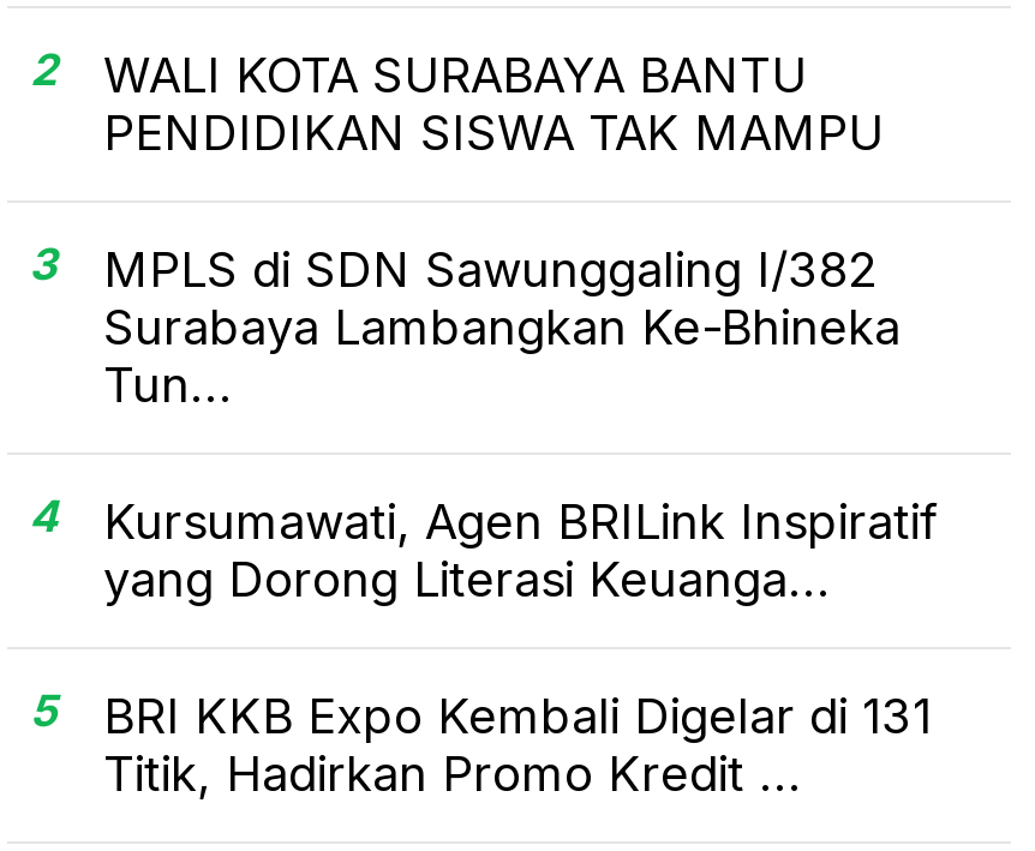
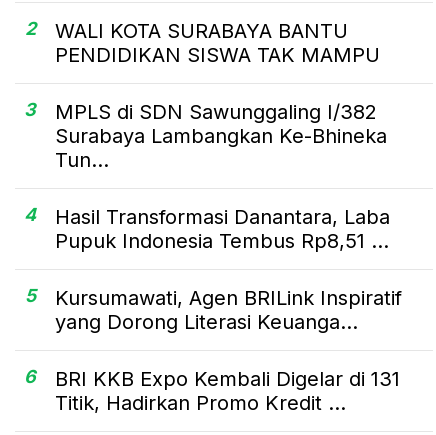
+ Hasil Transformasi Danantara, Laba
+ Pupuk Indonesia Tembus Rp8,51 ...
+ 5

- 5 BRI KKB Expo Kembali Digelar di 131
+ 6 BRI KKB Expo Kembali Digelar di 131
